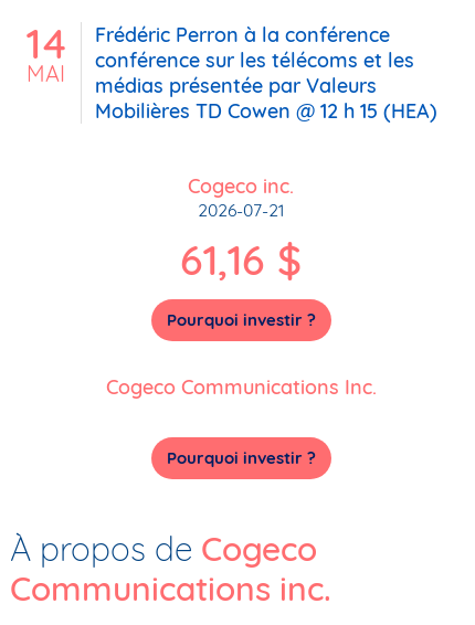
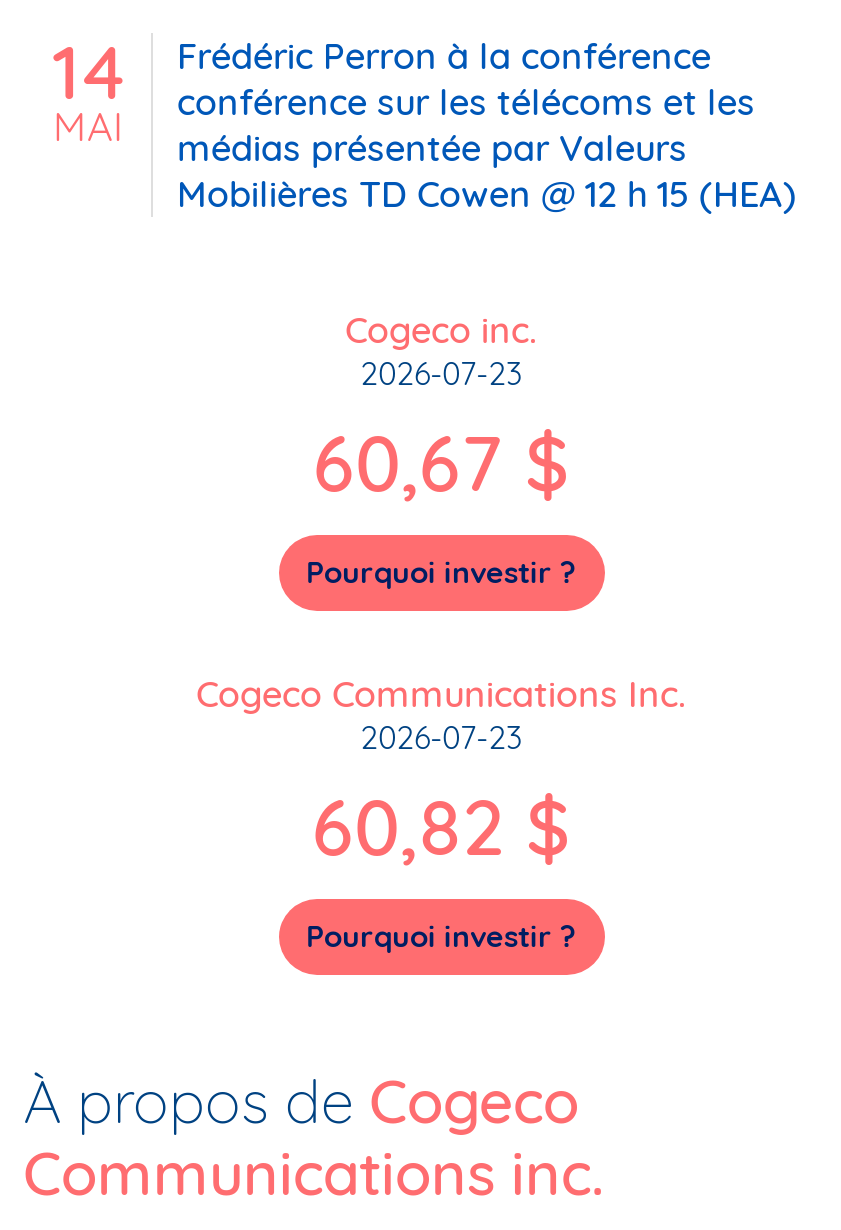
- 2026-07-21
+ 2026-07-23

- 61,16 $
+ 60,67 $

+ 2026-07-23
+ 60,82 $
